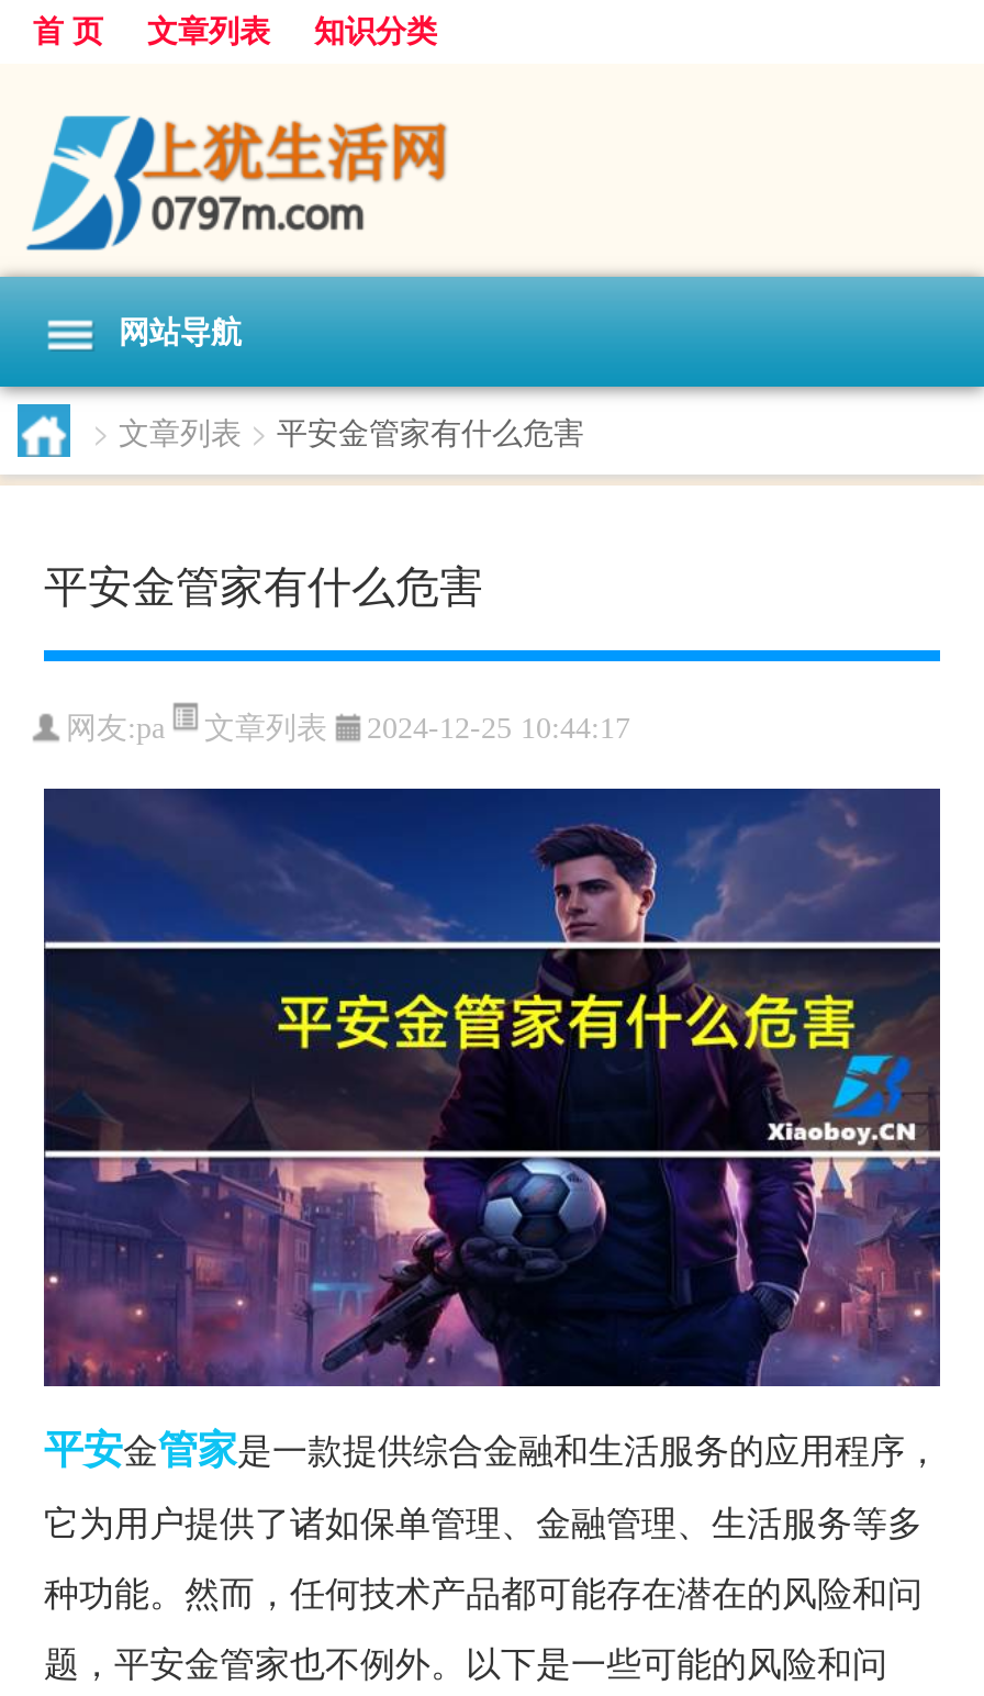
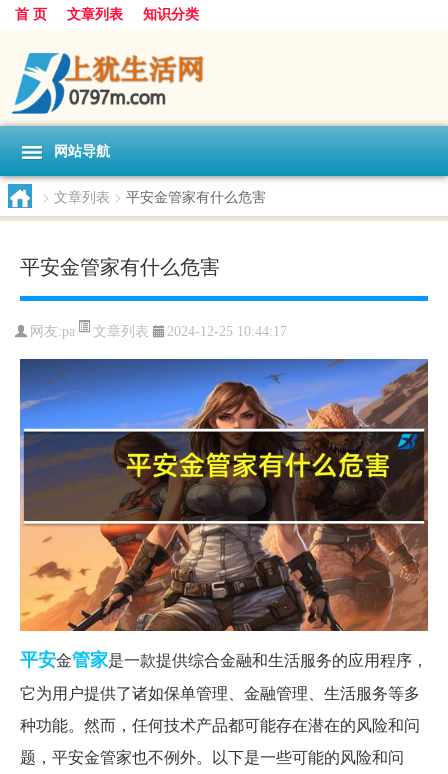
- [image]
+ [image]
